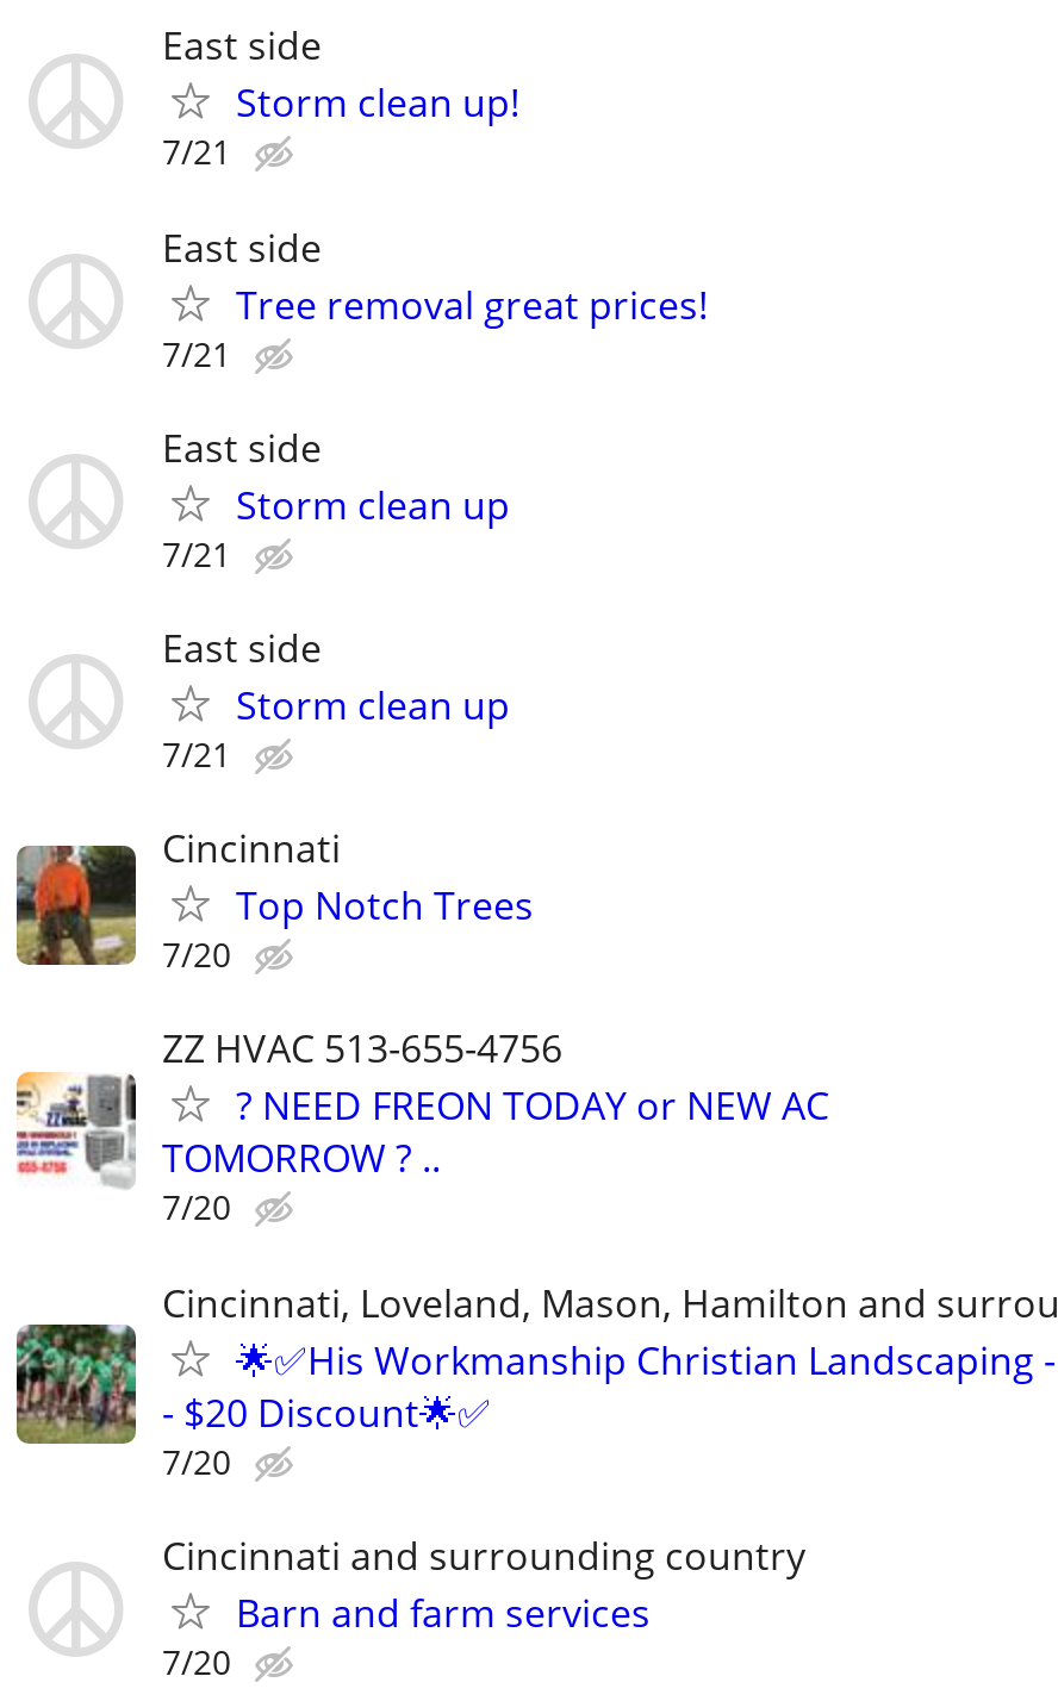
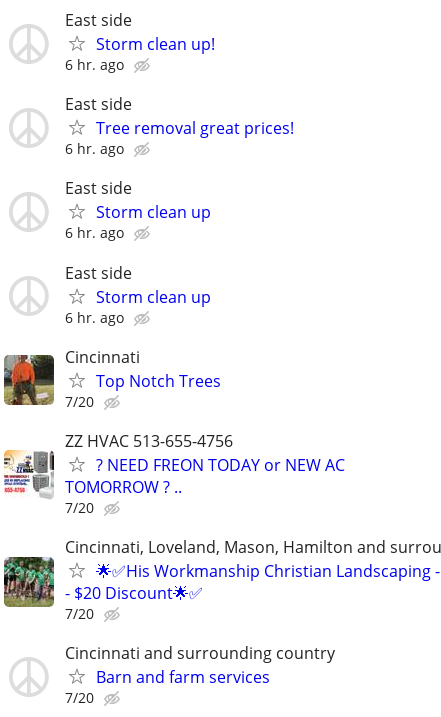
- 7/21
+ 6 hr. ago

- 7/21
+ 6 hr. ago

- 7/21
+ 6 hr. ago

- 7/21
+ 6 hr. ago
